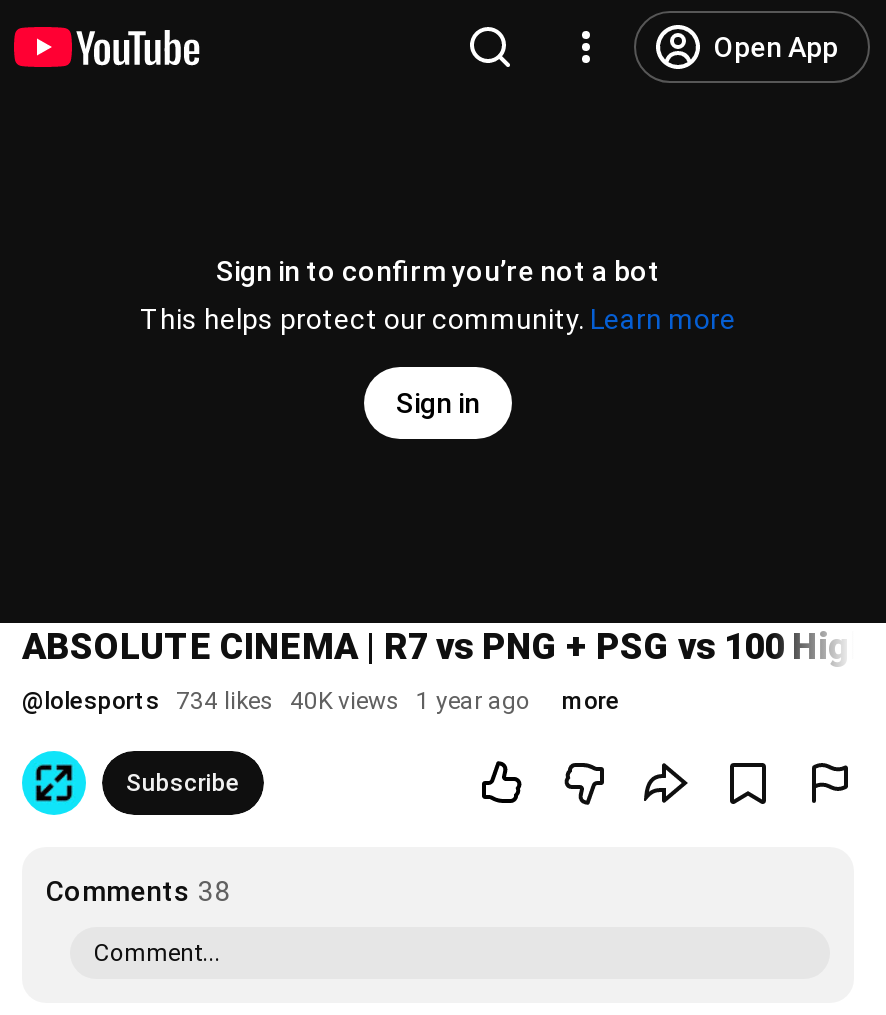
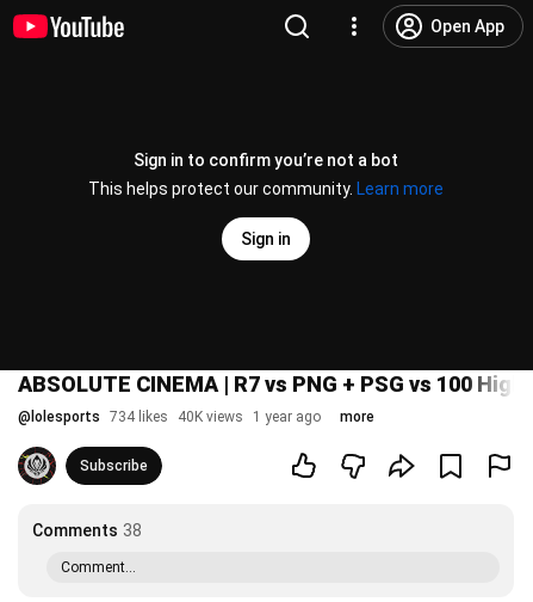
- [image]
+ [image]
